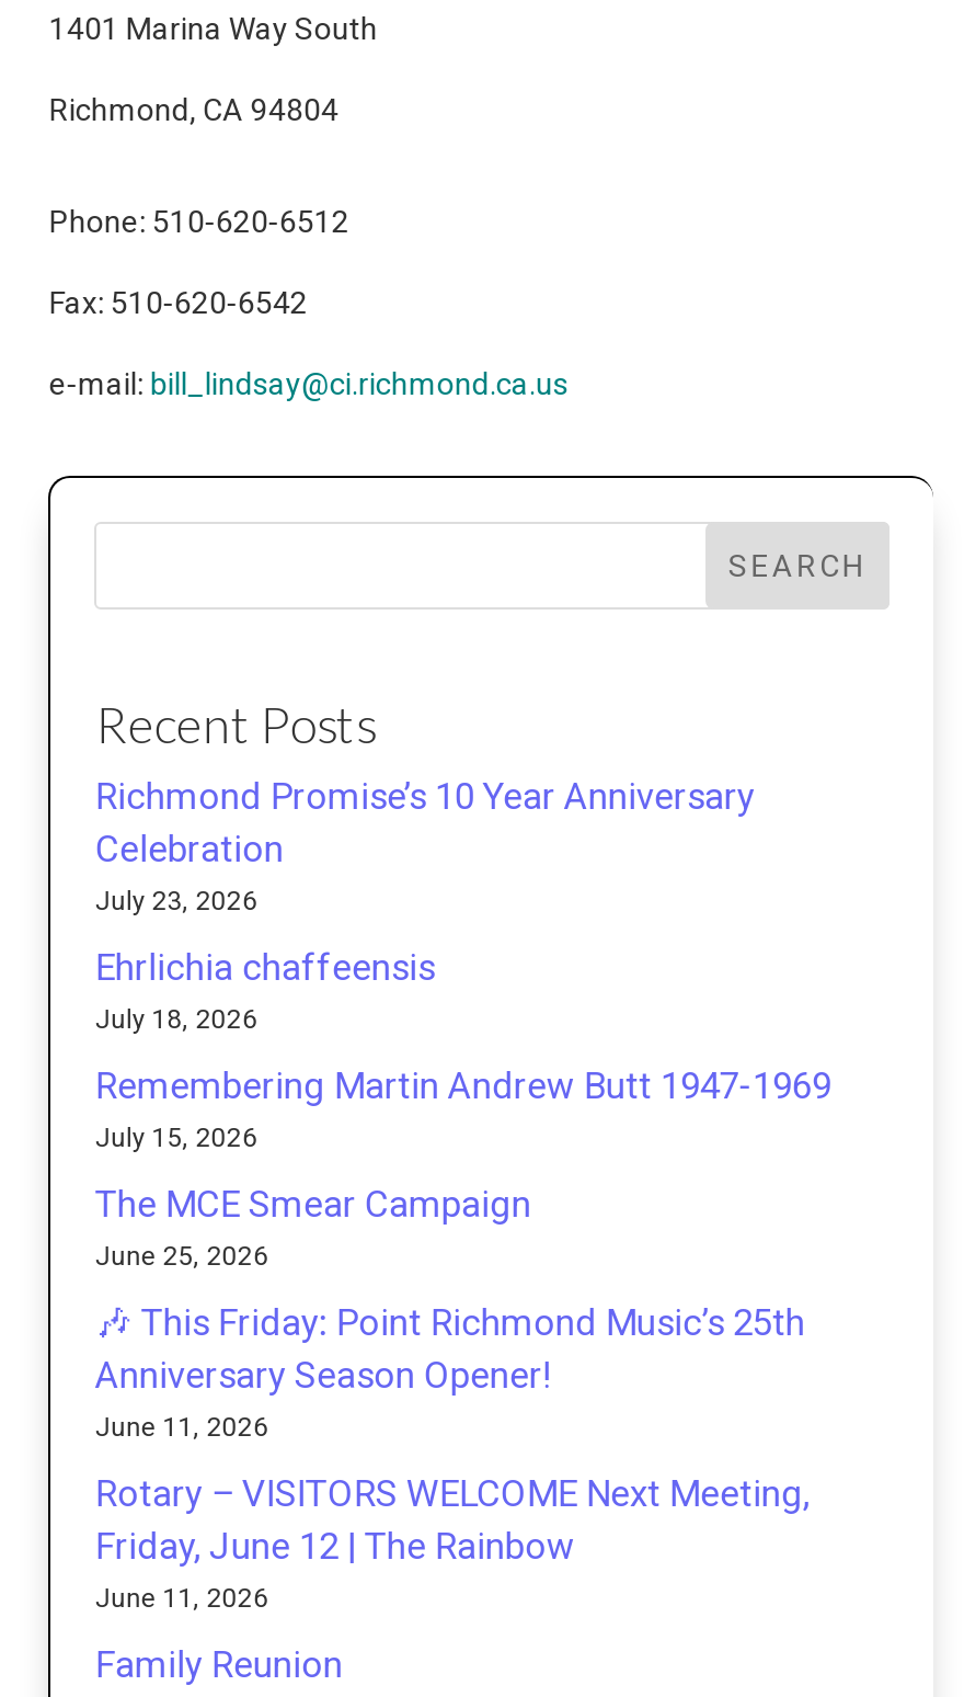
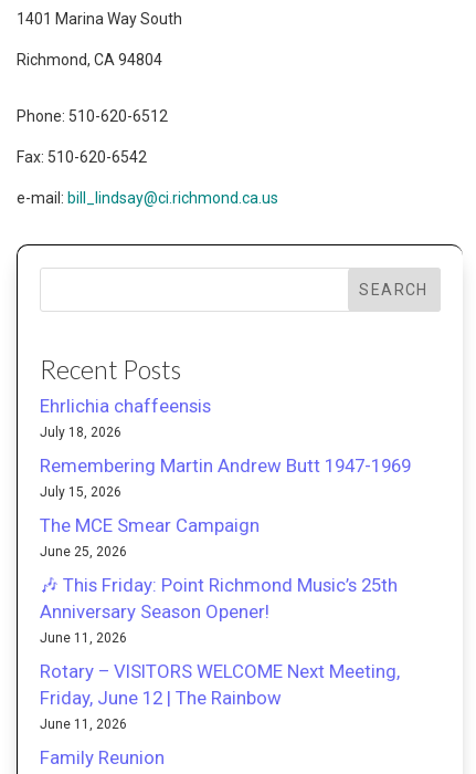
- Richmond Promise’s 10 Year Anniversary
- Celebration
- July 23, 2026
